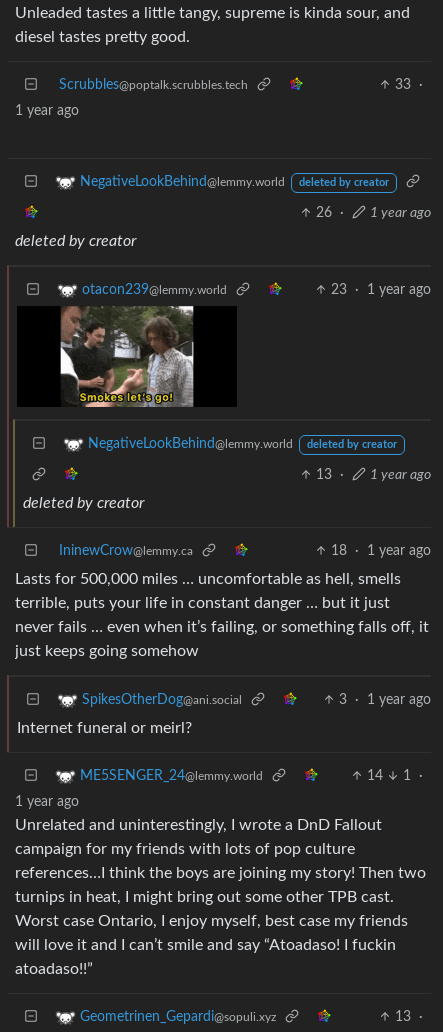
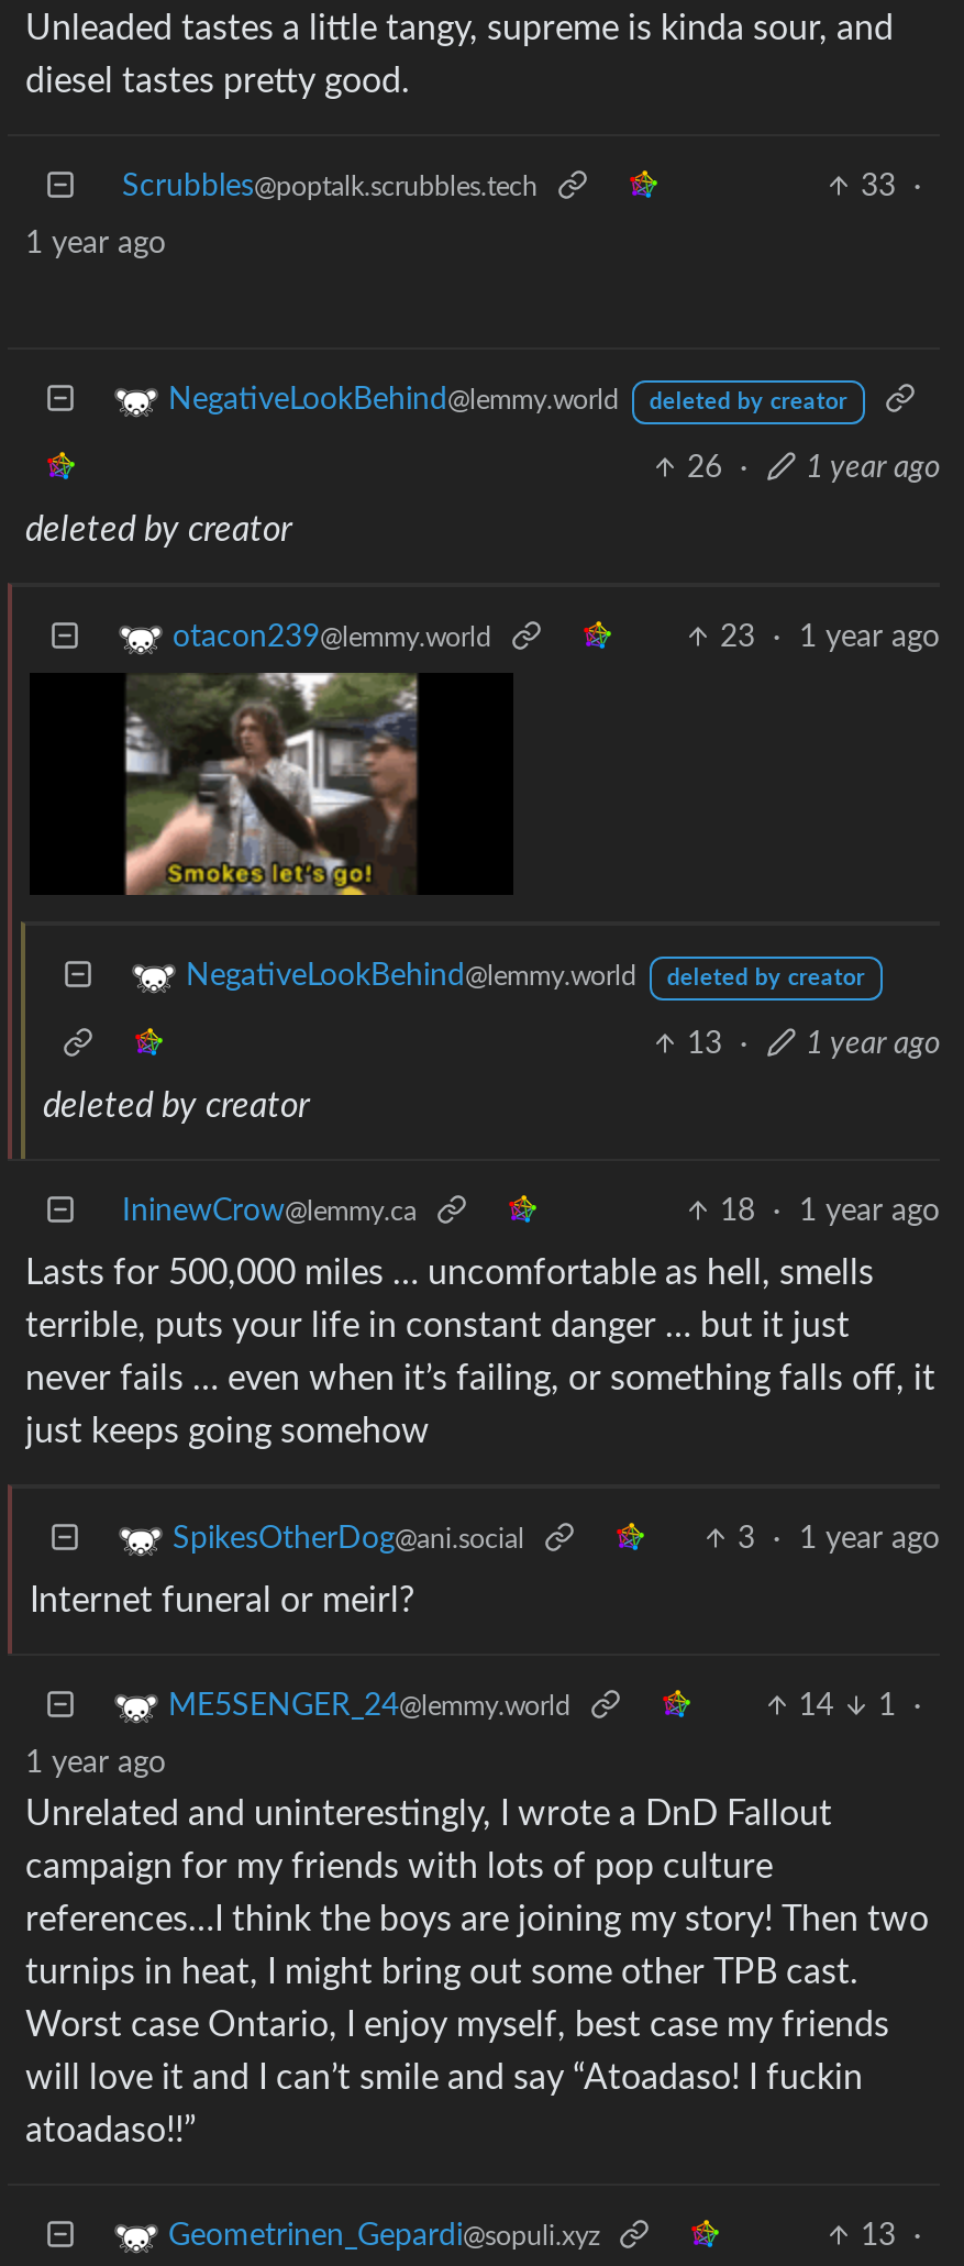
- [image]
+ [image]
